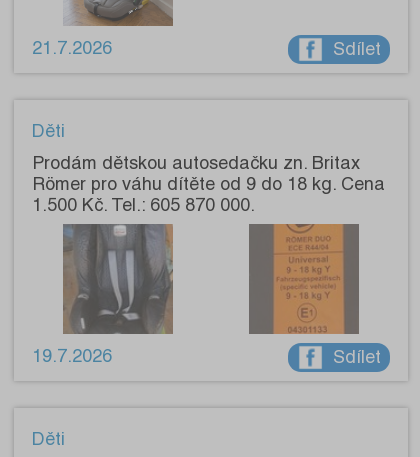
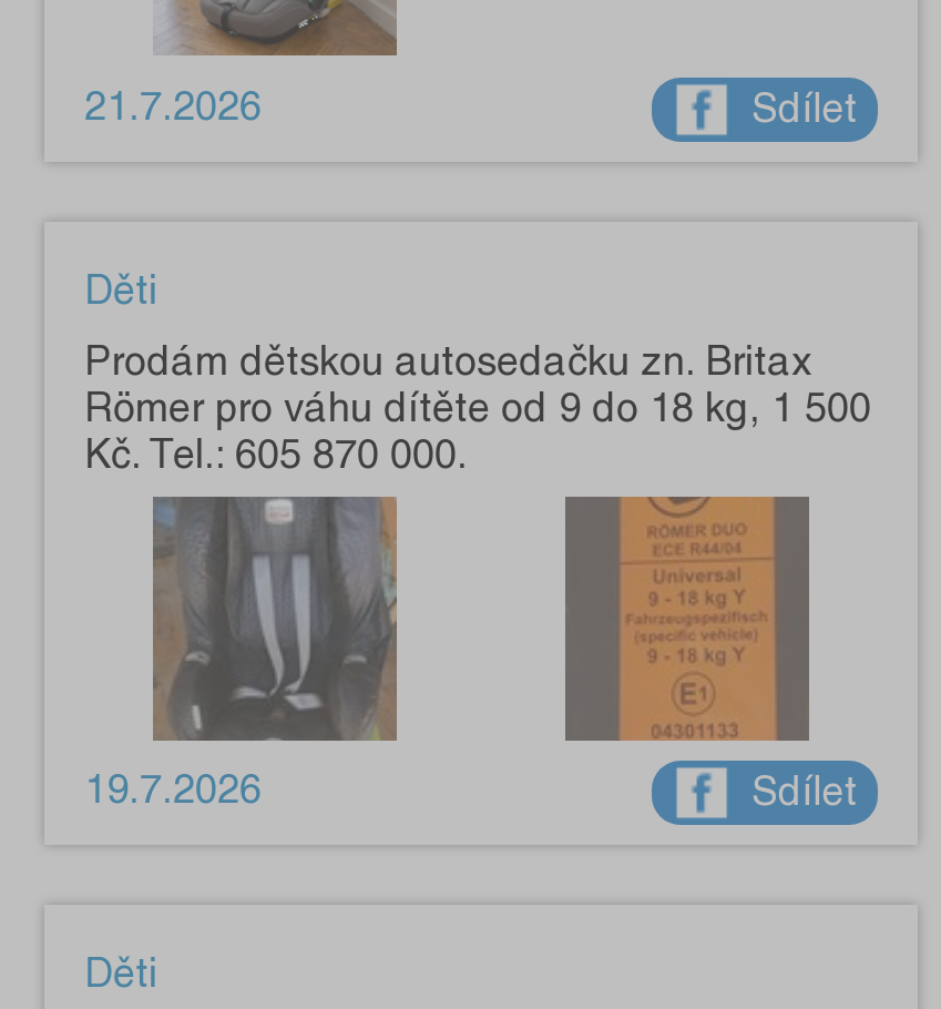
- Römer pro váhu dítěte od 9 do 18 kg. Cena
- 1.500 Kč. Tel.: 605 870 000.
+ Römer pro váhu dítěte od 9 do 18 kg, 1 500
+ Kč. Tel.: 605 870 000.
